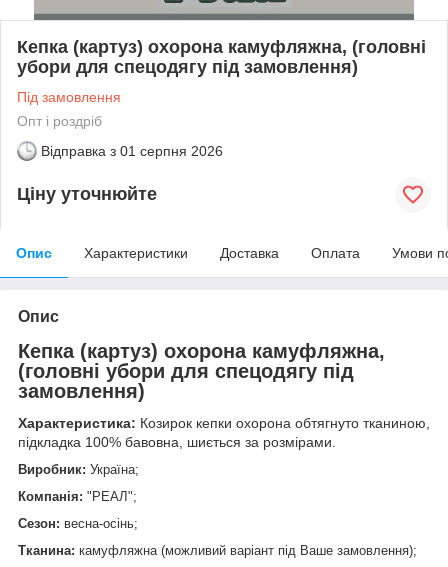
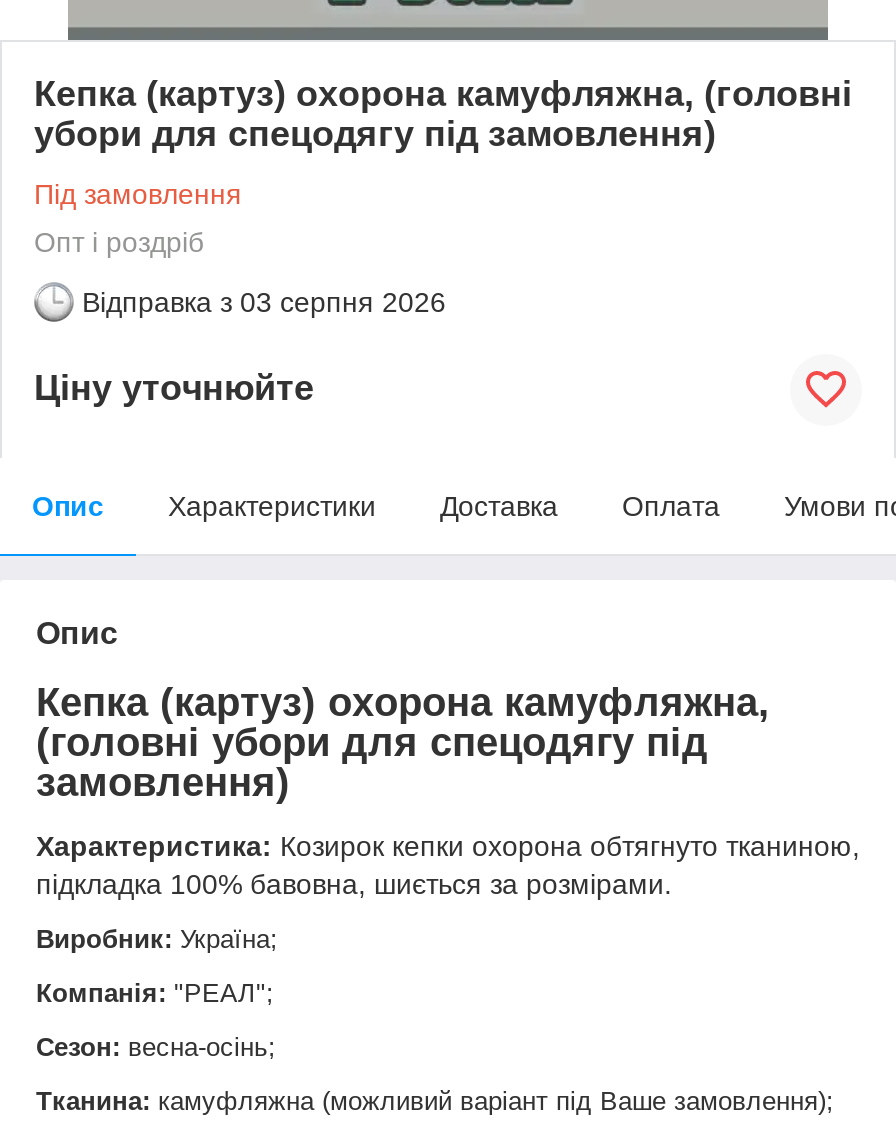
- Відправка з 01 серпня 2026
+ Відправка з 03 серпня 2026
